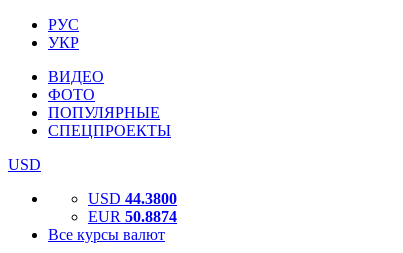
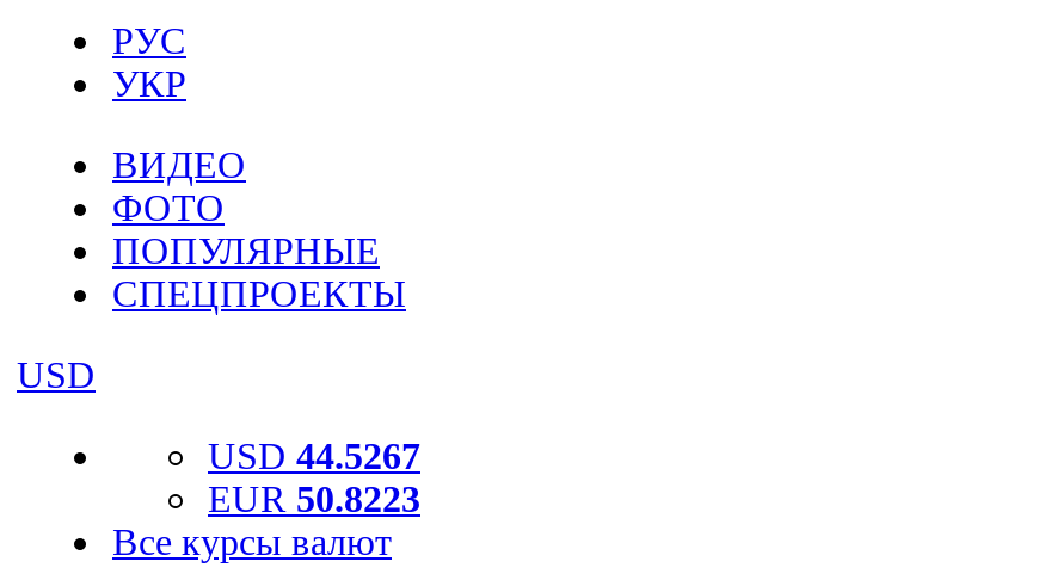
- USD 44.3800
+ USD 44.5267

- EUR 50.8874
+ EUR 50.8223
